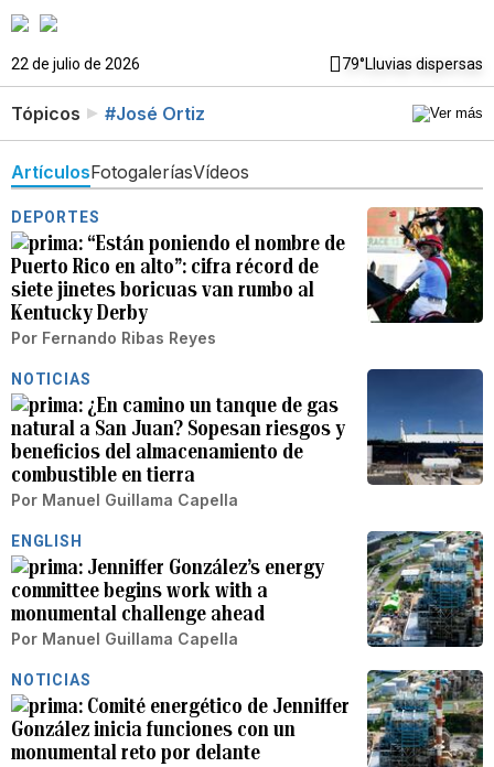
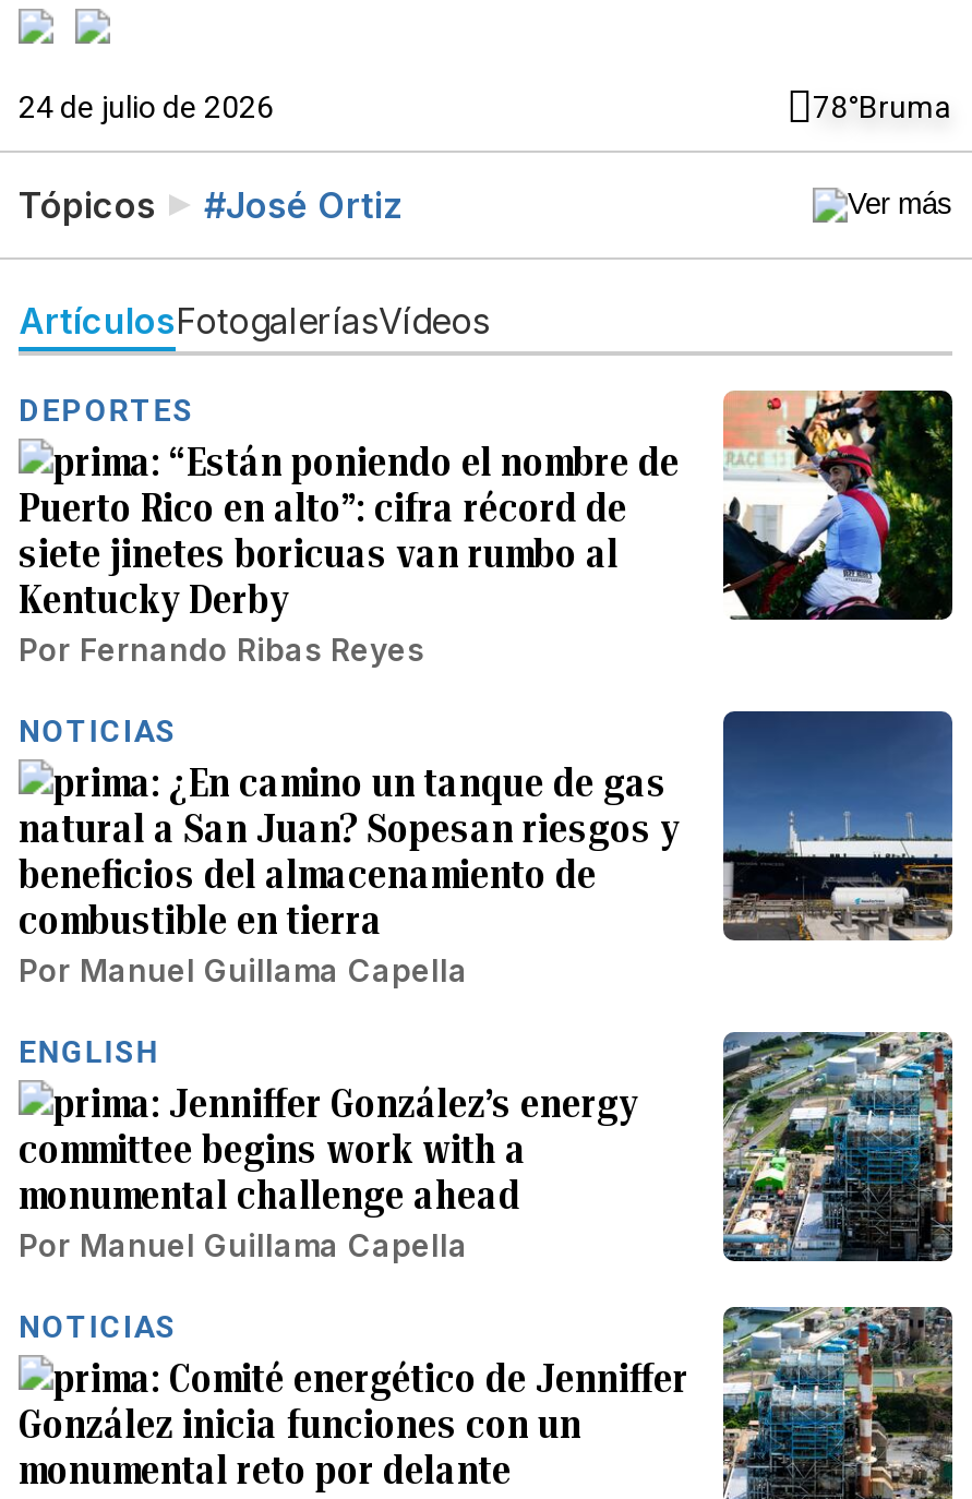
- 22 de julio de 2026
- 79°Lluvias dispersas
+ 24 de julio de 2026
+ 78°Bruma
